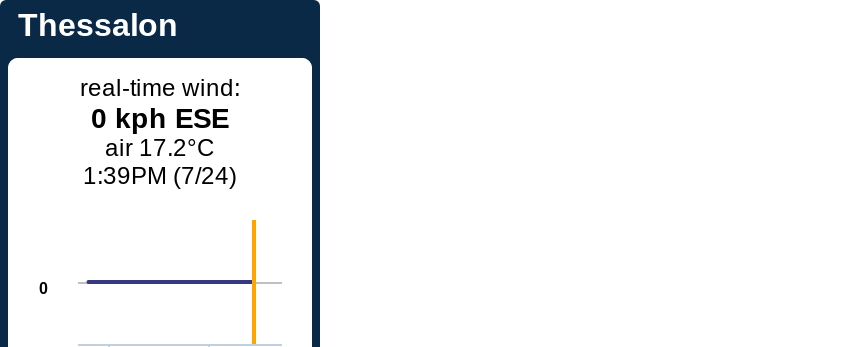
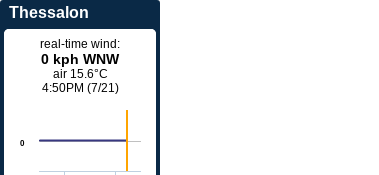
- 0 kph ESE
- air17.2°C
- 1:39PM (7/24)
+ 0 kph WNW
+ air15.6°C
+ 4:50PM (7/21)
